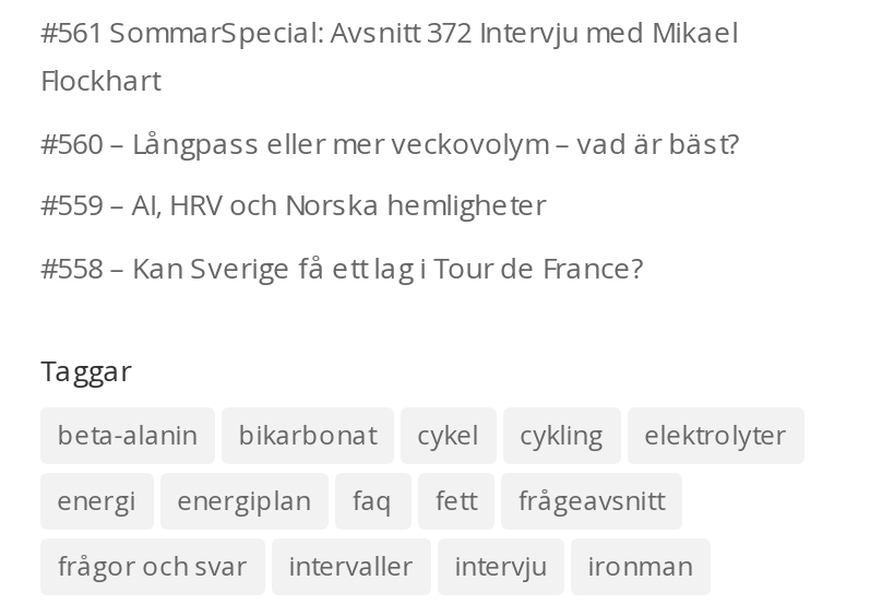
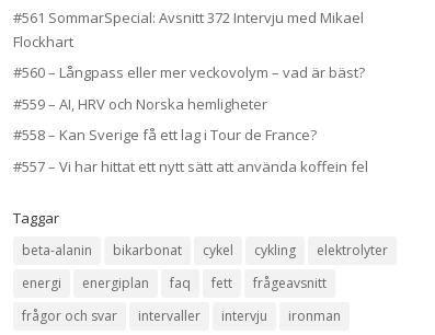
+ #557 – Vi har hittat ett nytt sätt att använda koffein fel
